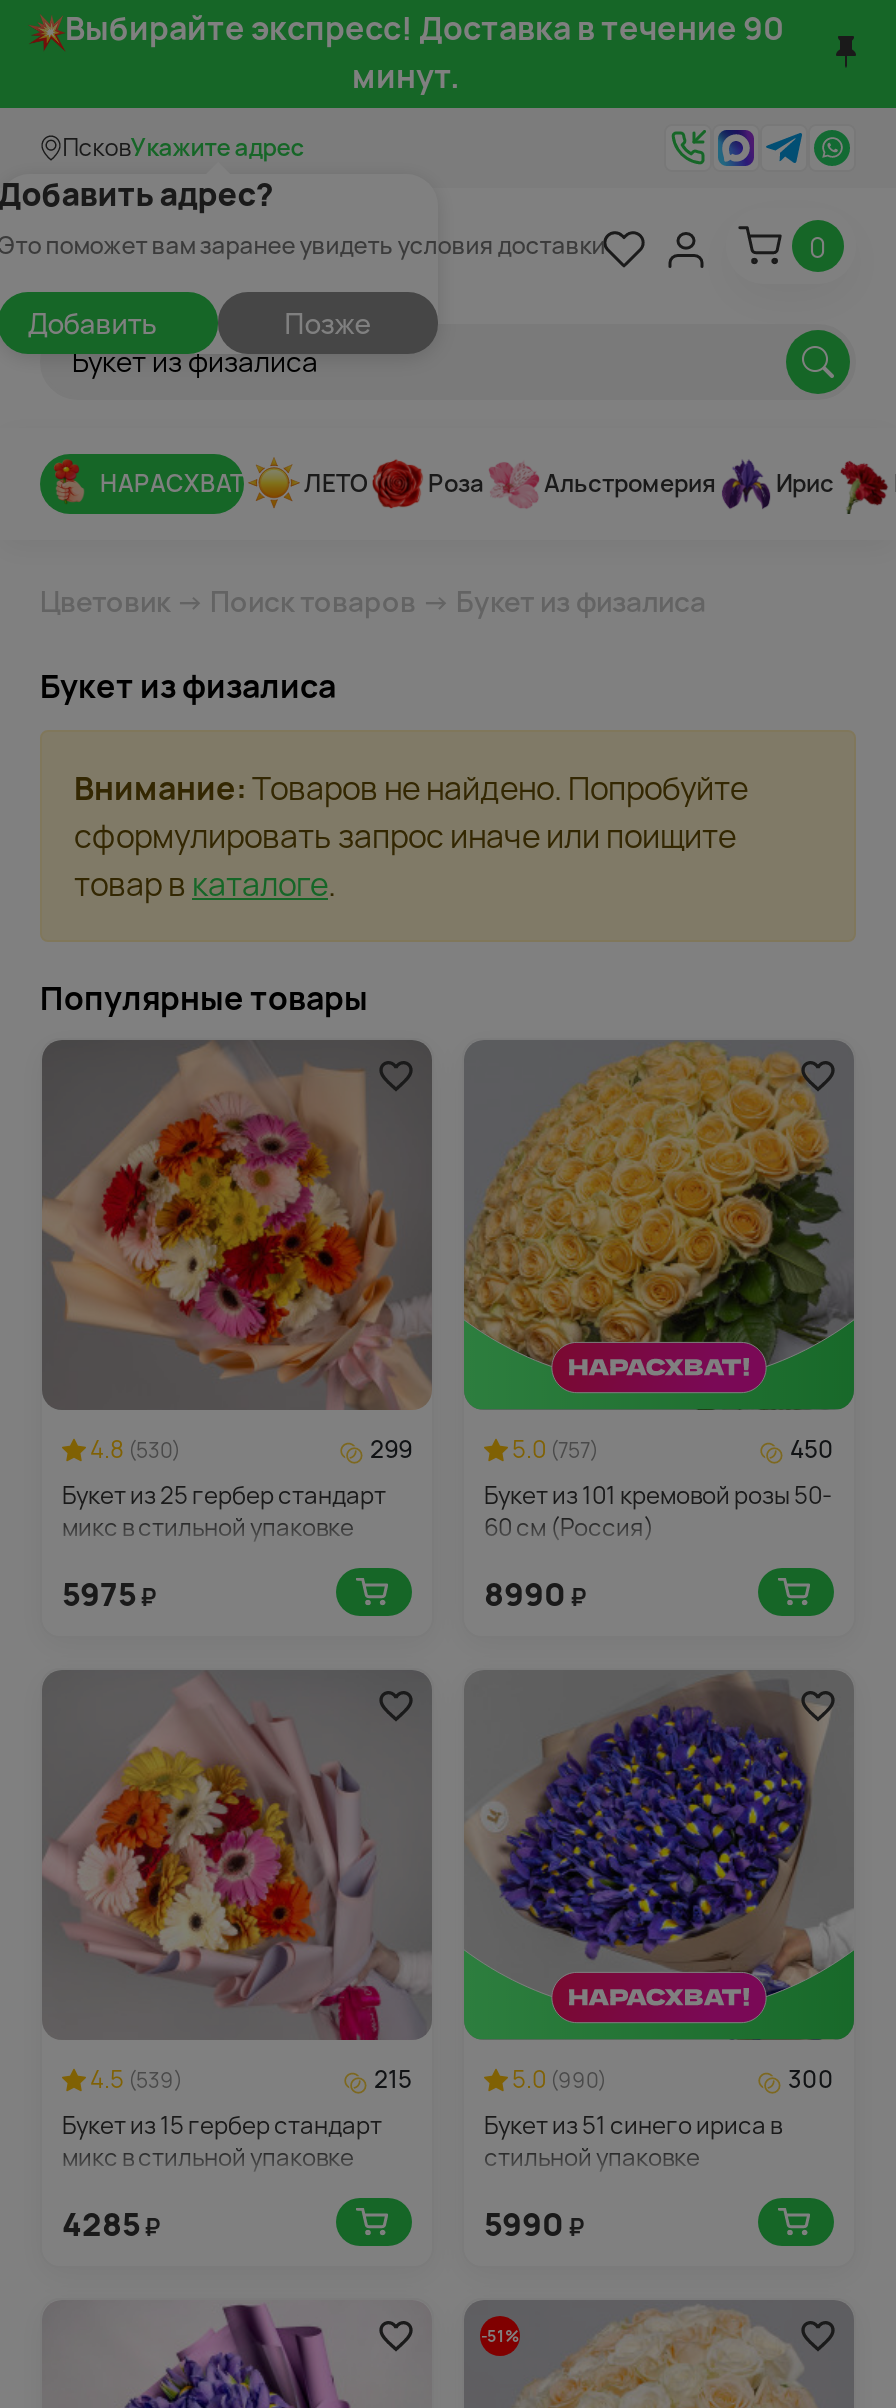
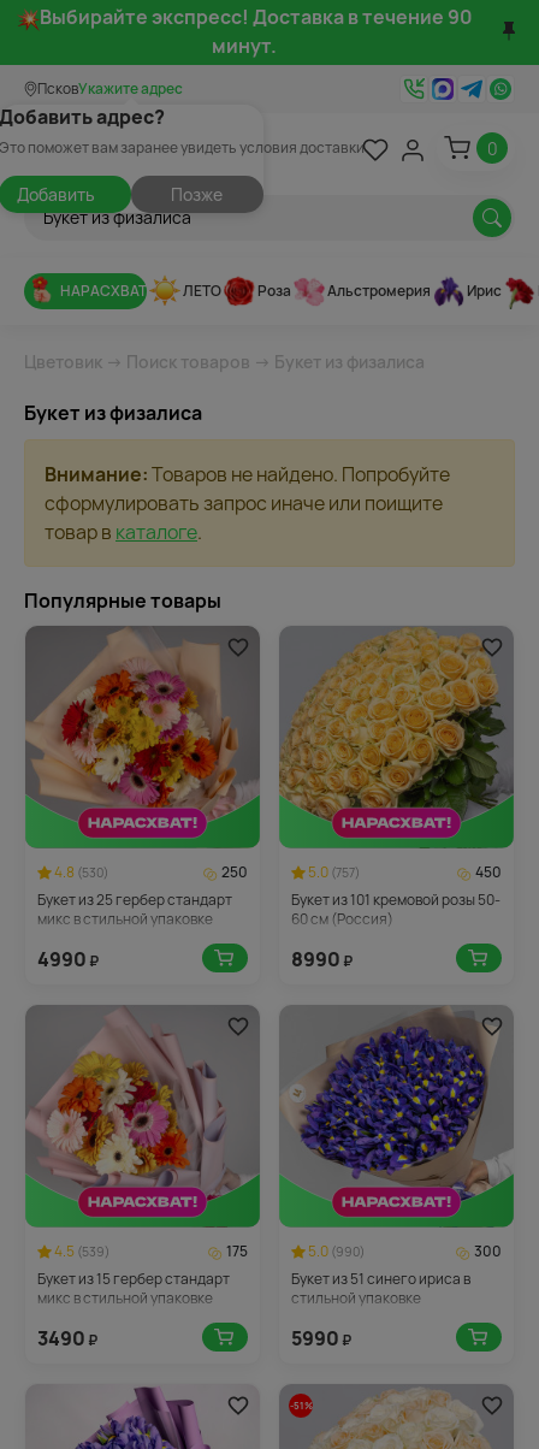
- [image]
- 299
+ [image]
+ 250

- 5975₽
+ 4990₽

- [image]
- 215
+ [image]
+ 175

- 4285₽
+ 3490₽
